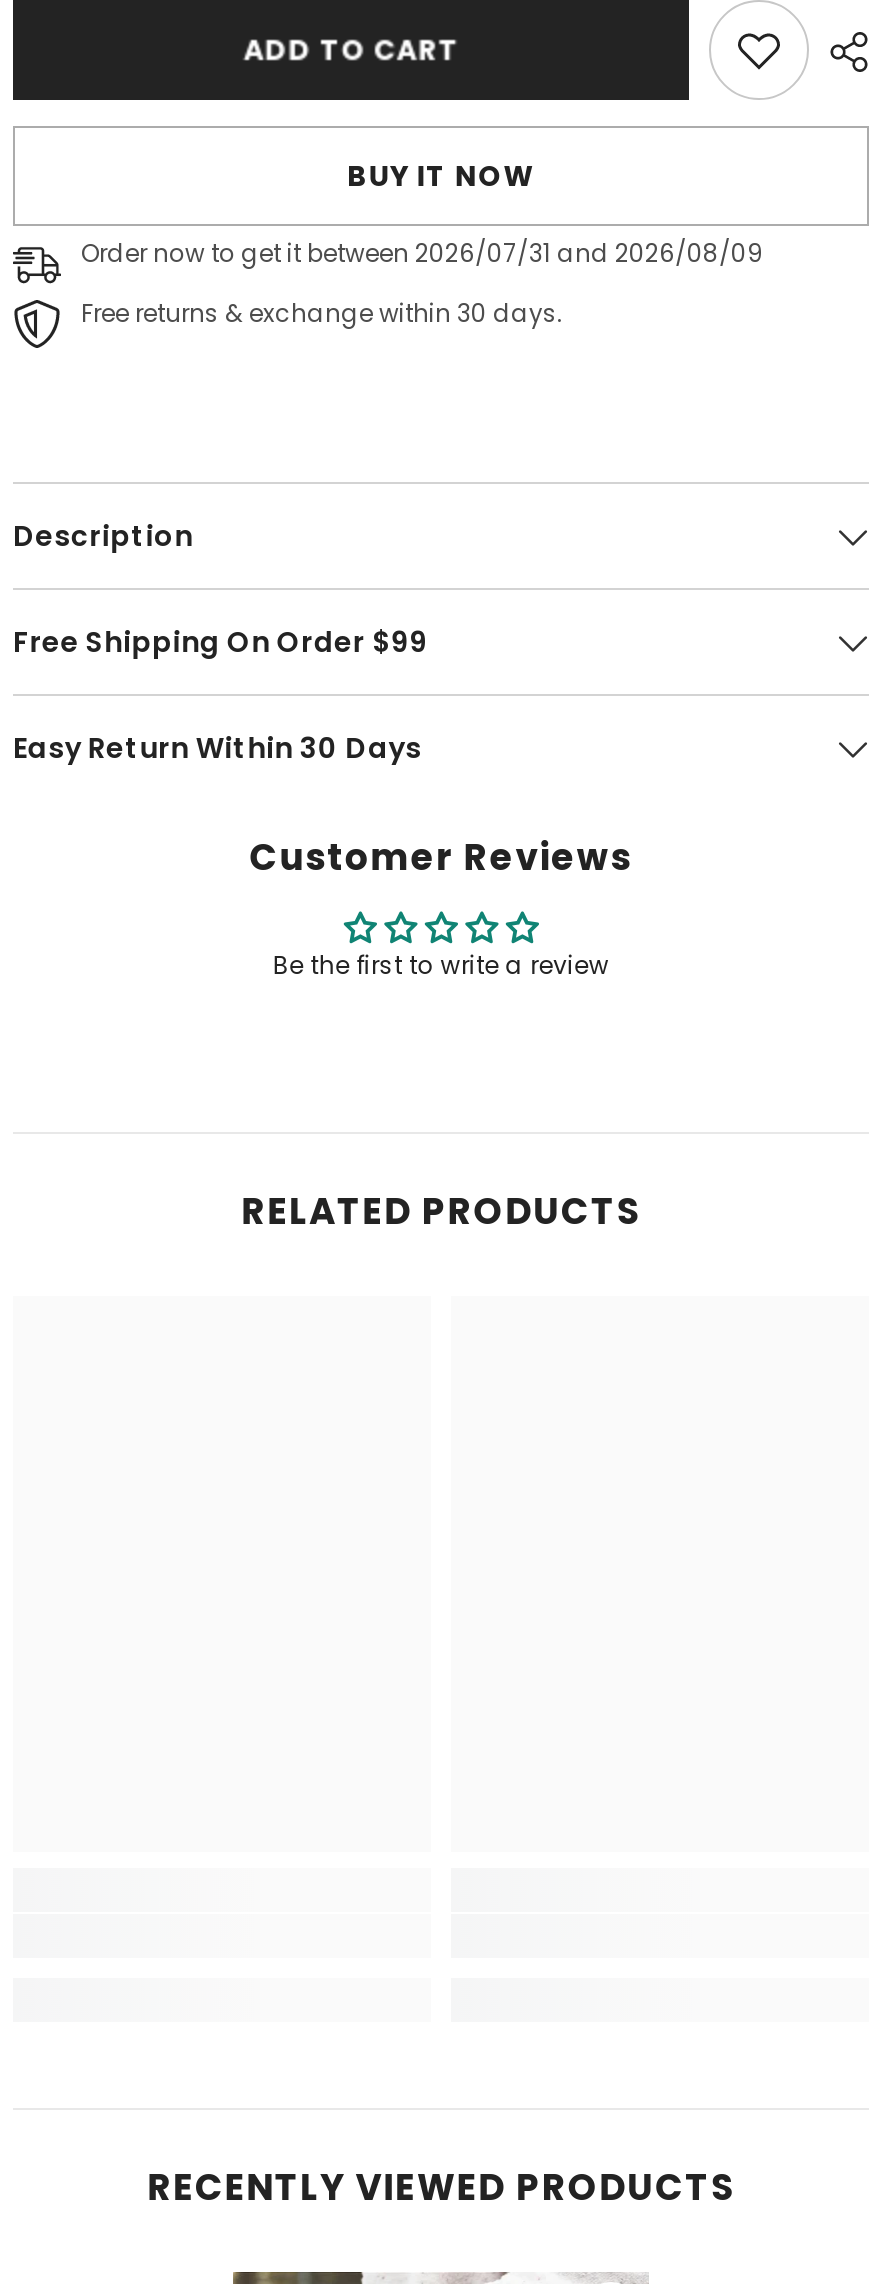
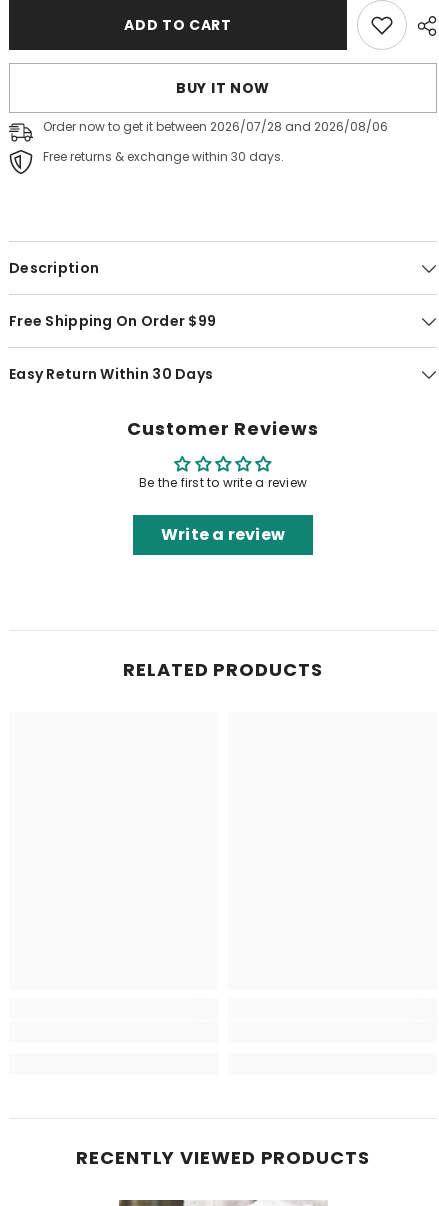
- Order now to get it between 2026/07/31 and 2026/08/09
+ Order now to get it between 2026/07/28 and 2026/08/06

+ Write a review
